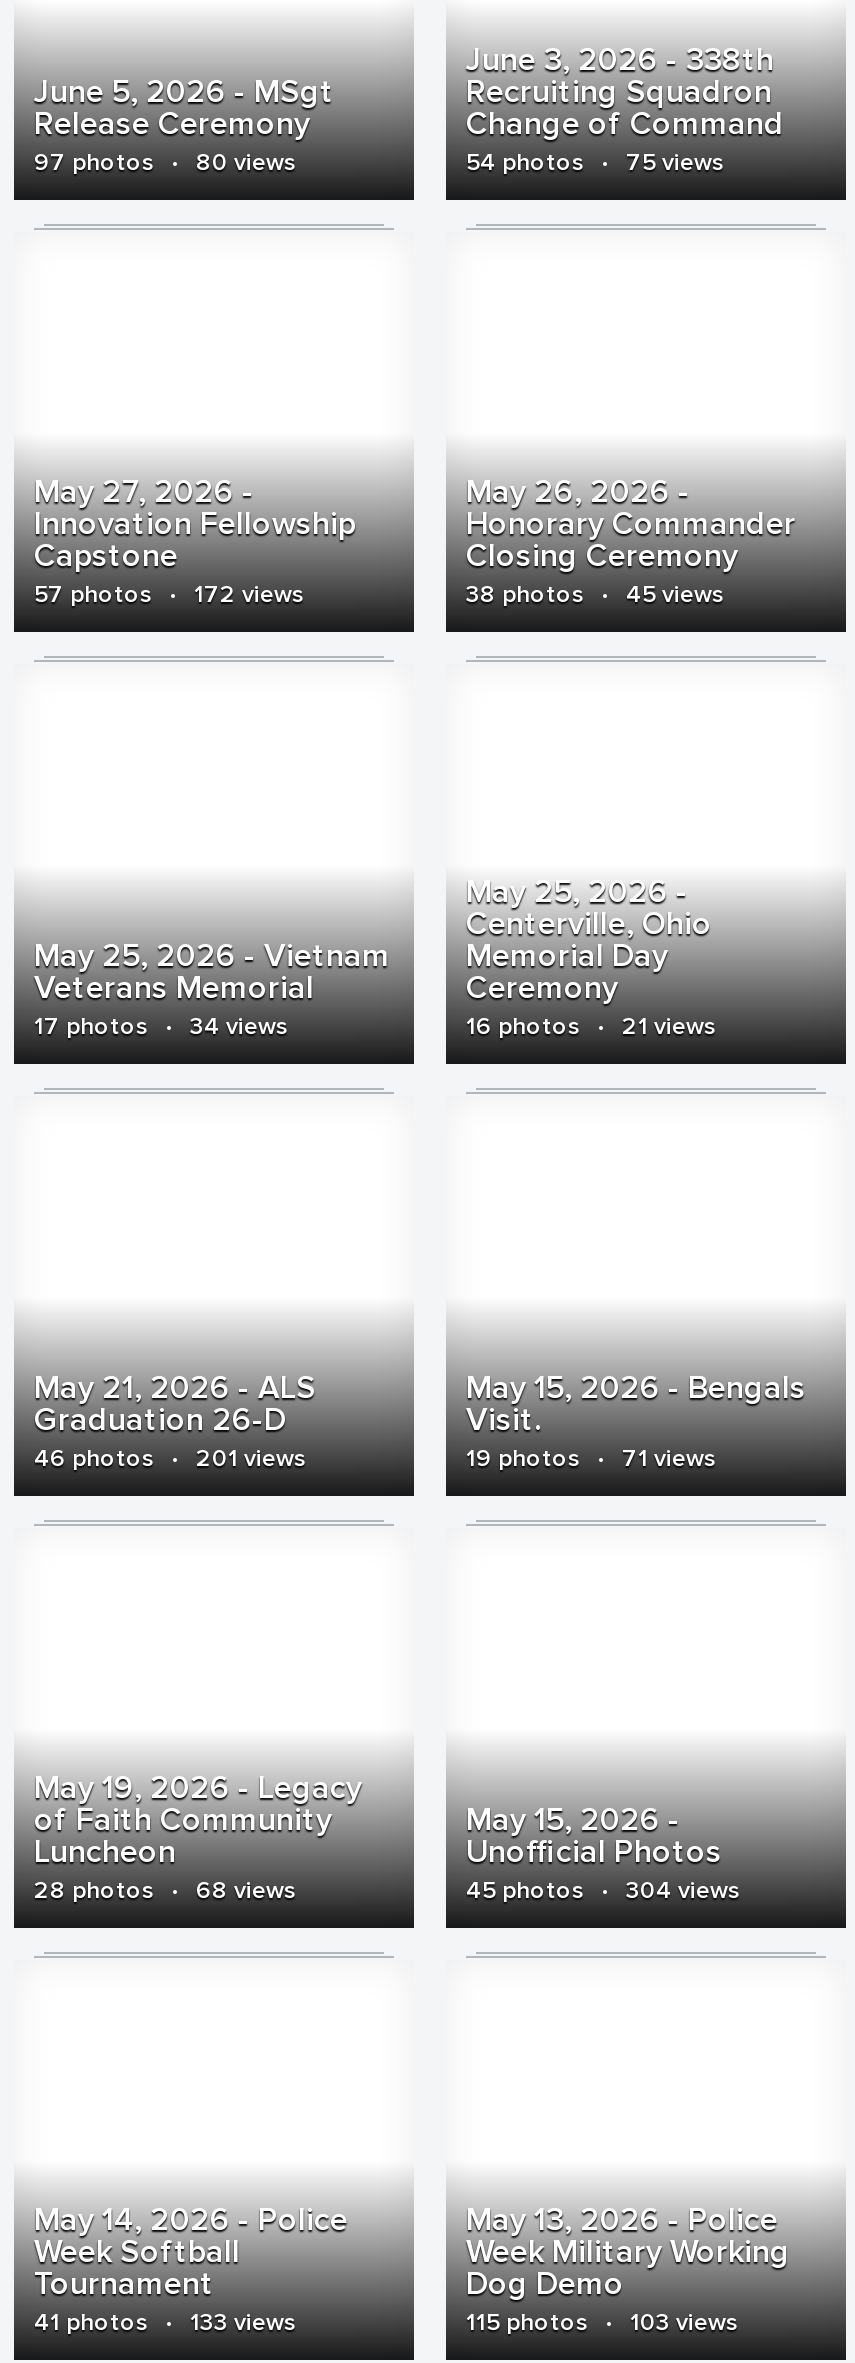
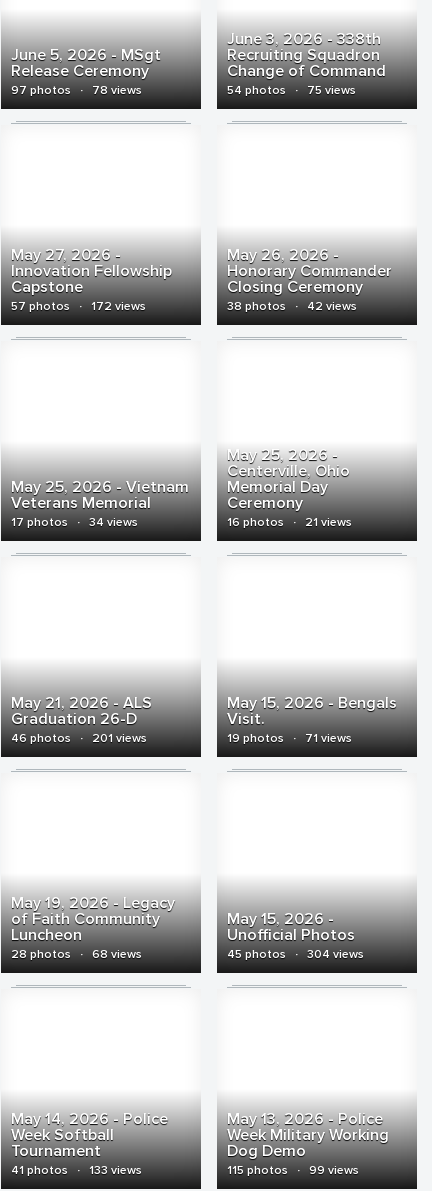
- 97 photos · 80 views
+ 97 photos · 78 views

- 38 photos · 45 views
+ 38 photos · 42 views

- 115 photos · 103 views
+ 115 photos · 99 views
